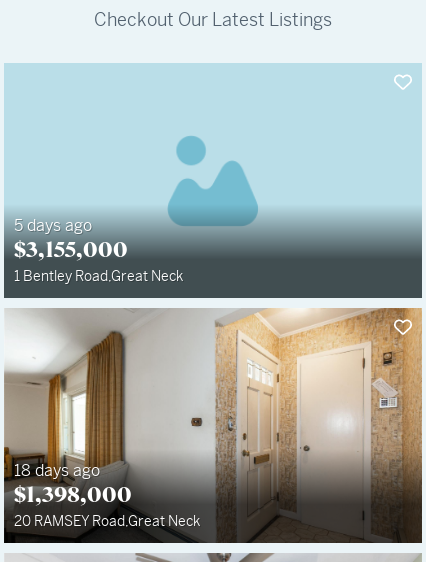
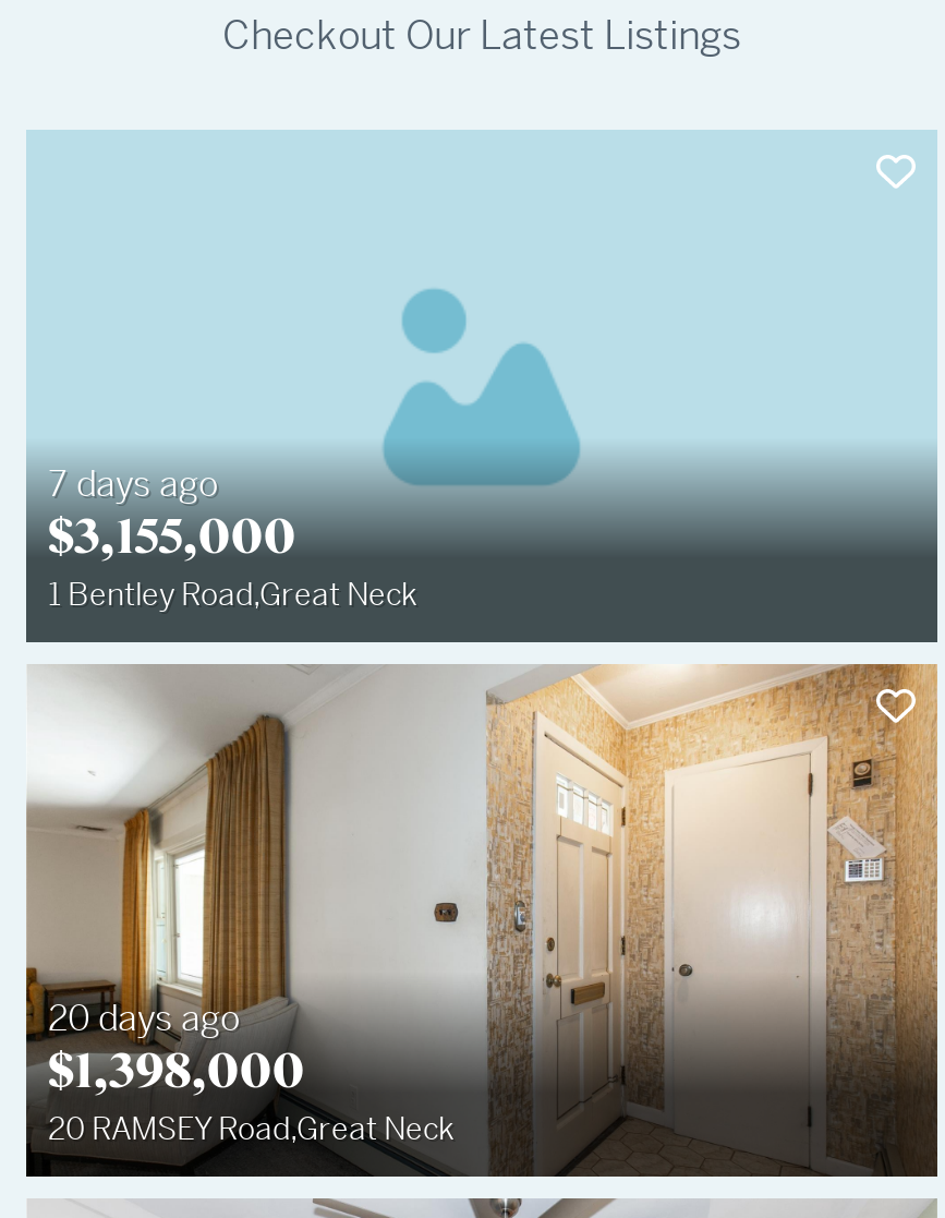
- 5 days ago
+ 7 days ago

- 18 days ago
+ 20 days ago
